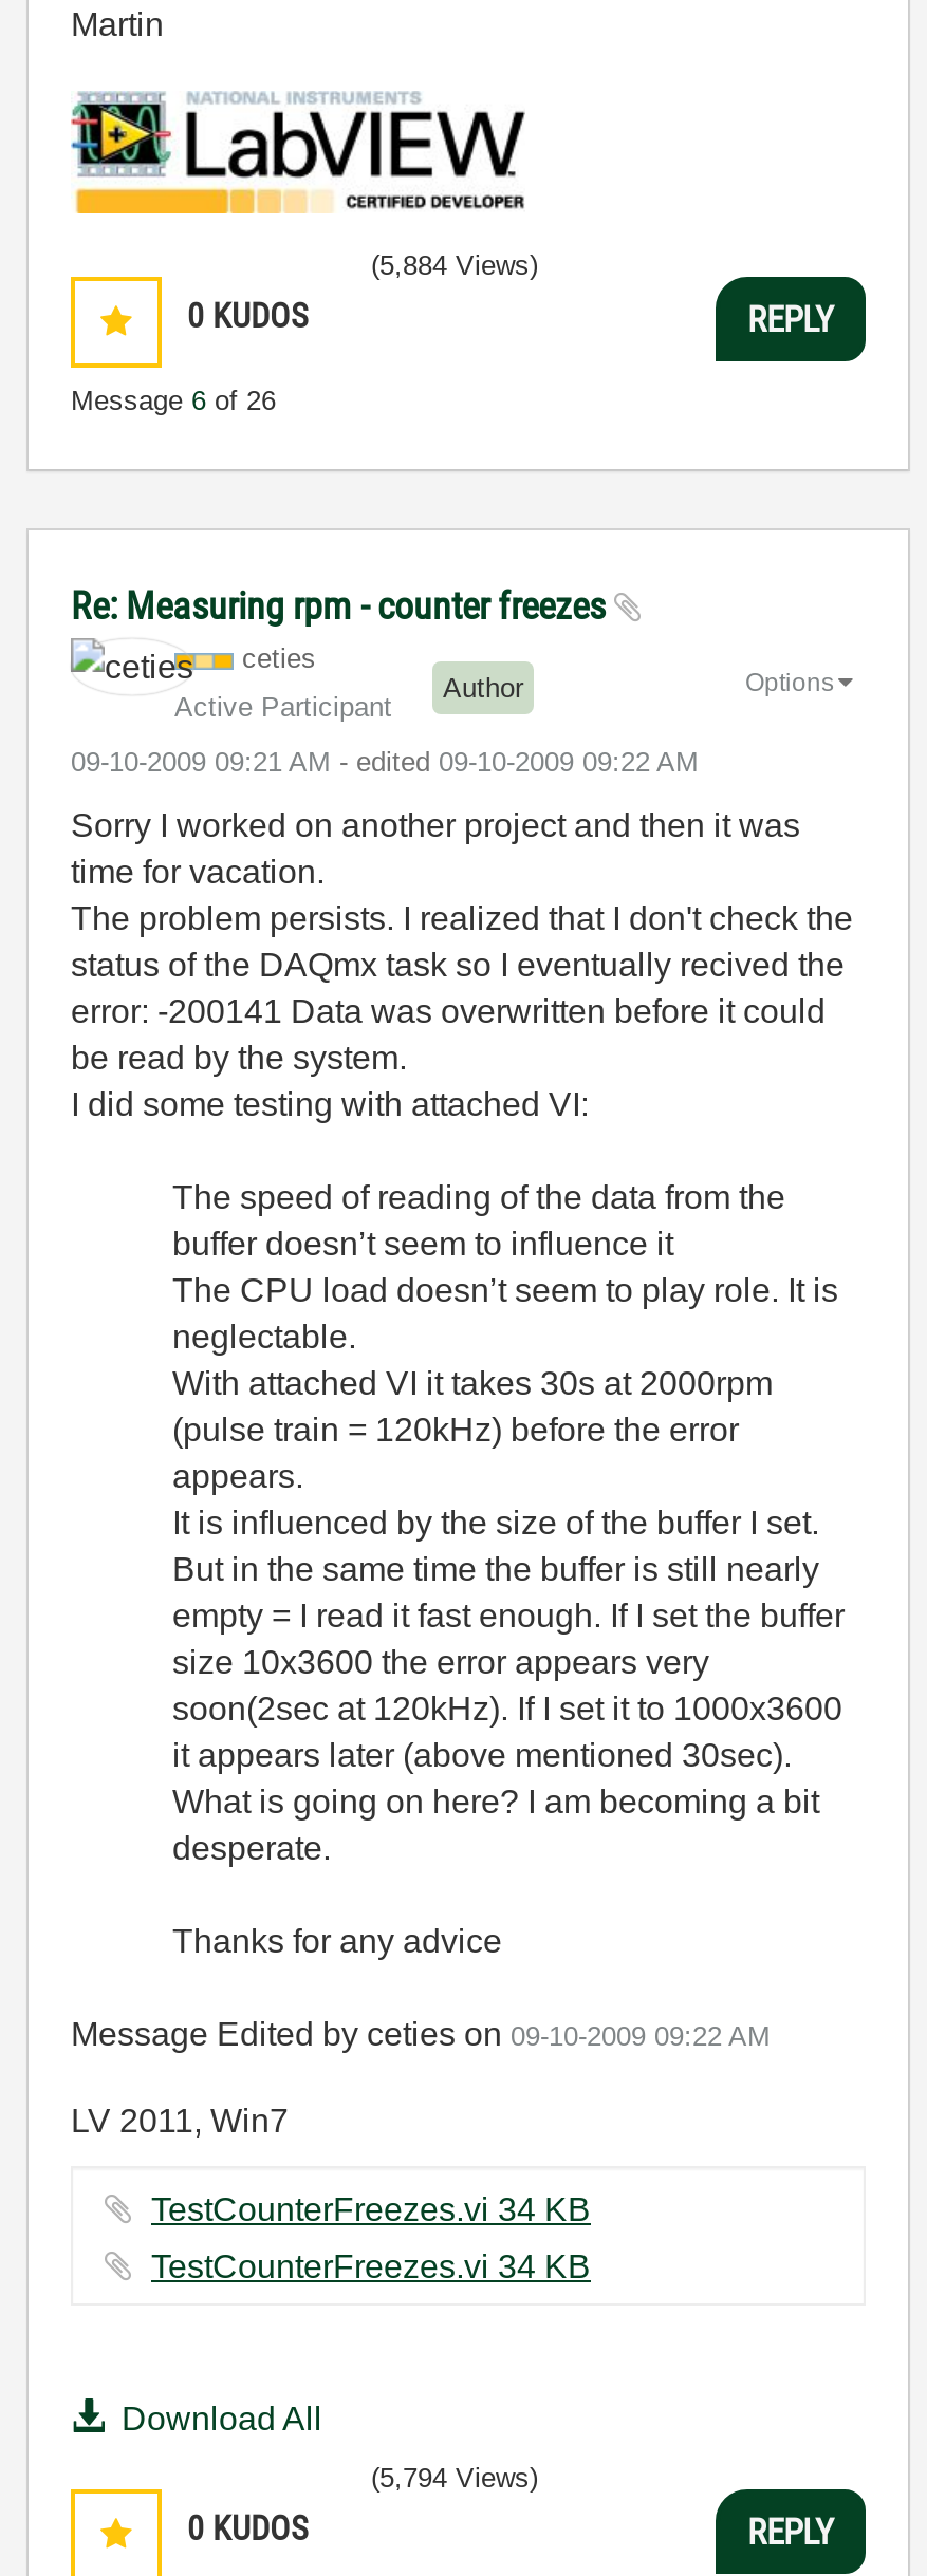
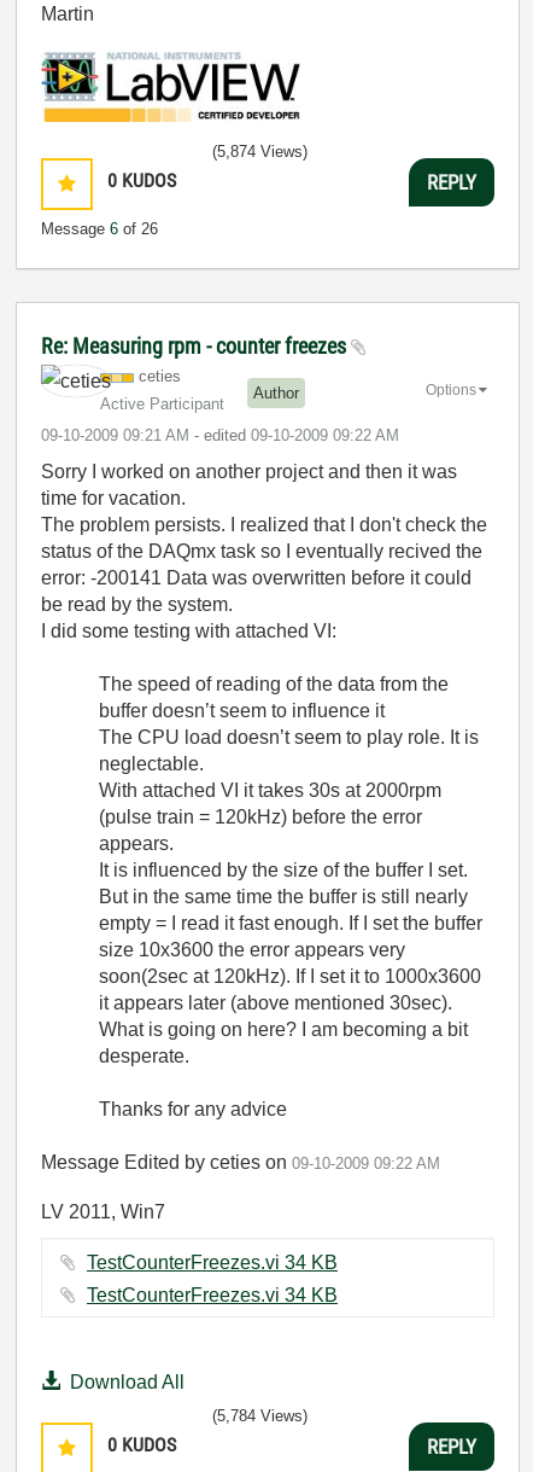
- (5,884 Views)
+ (5,874 Views)

- (5,794 Views)
+ (5,784 Views)
